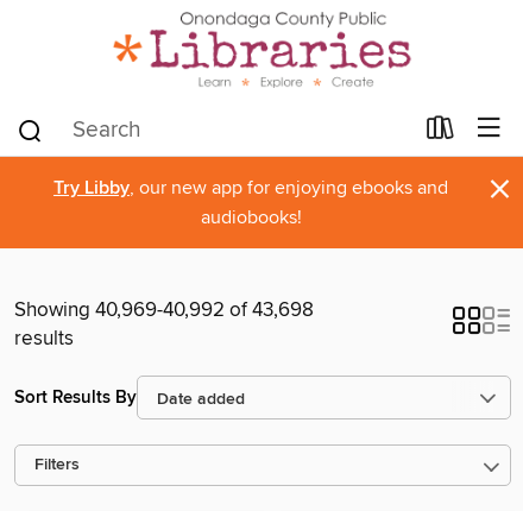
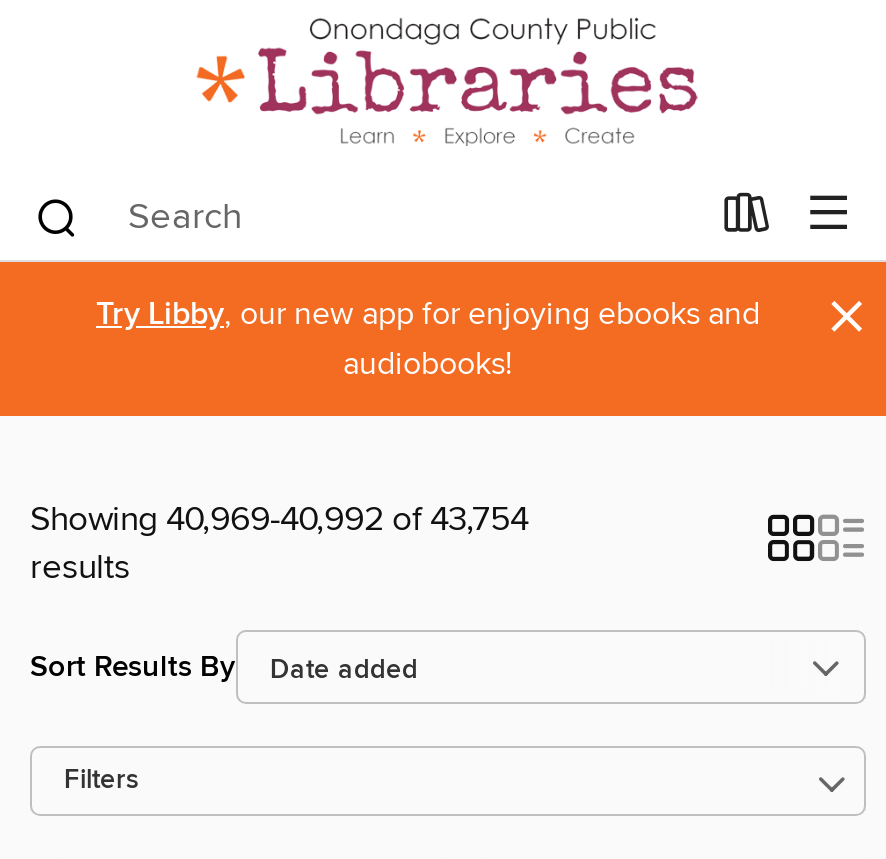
- Showing 40,969-40,992 of 43,698
+ Showing 40,969-40,992 of 43,754
